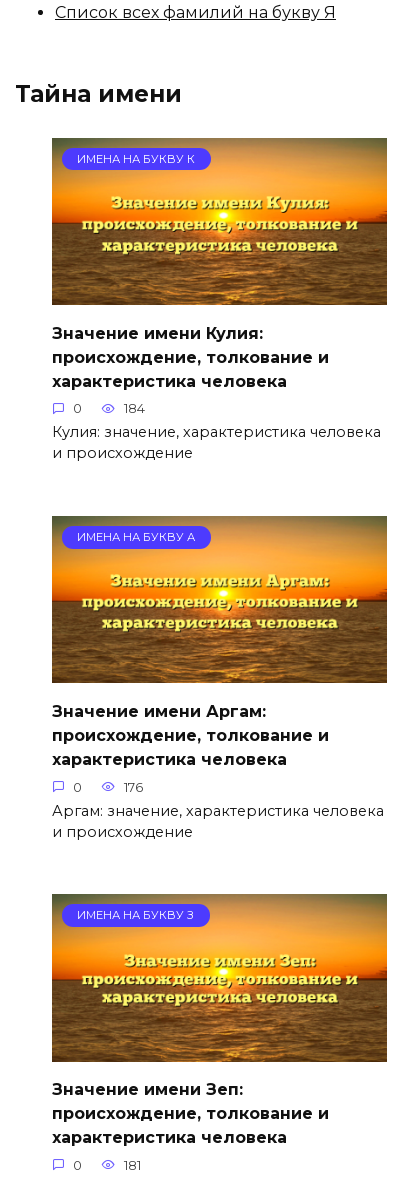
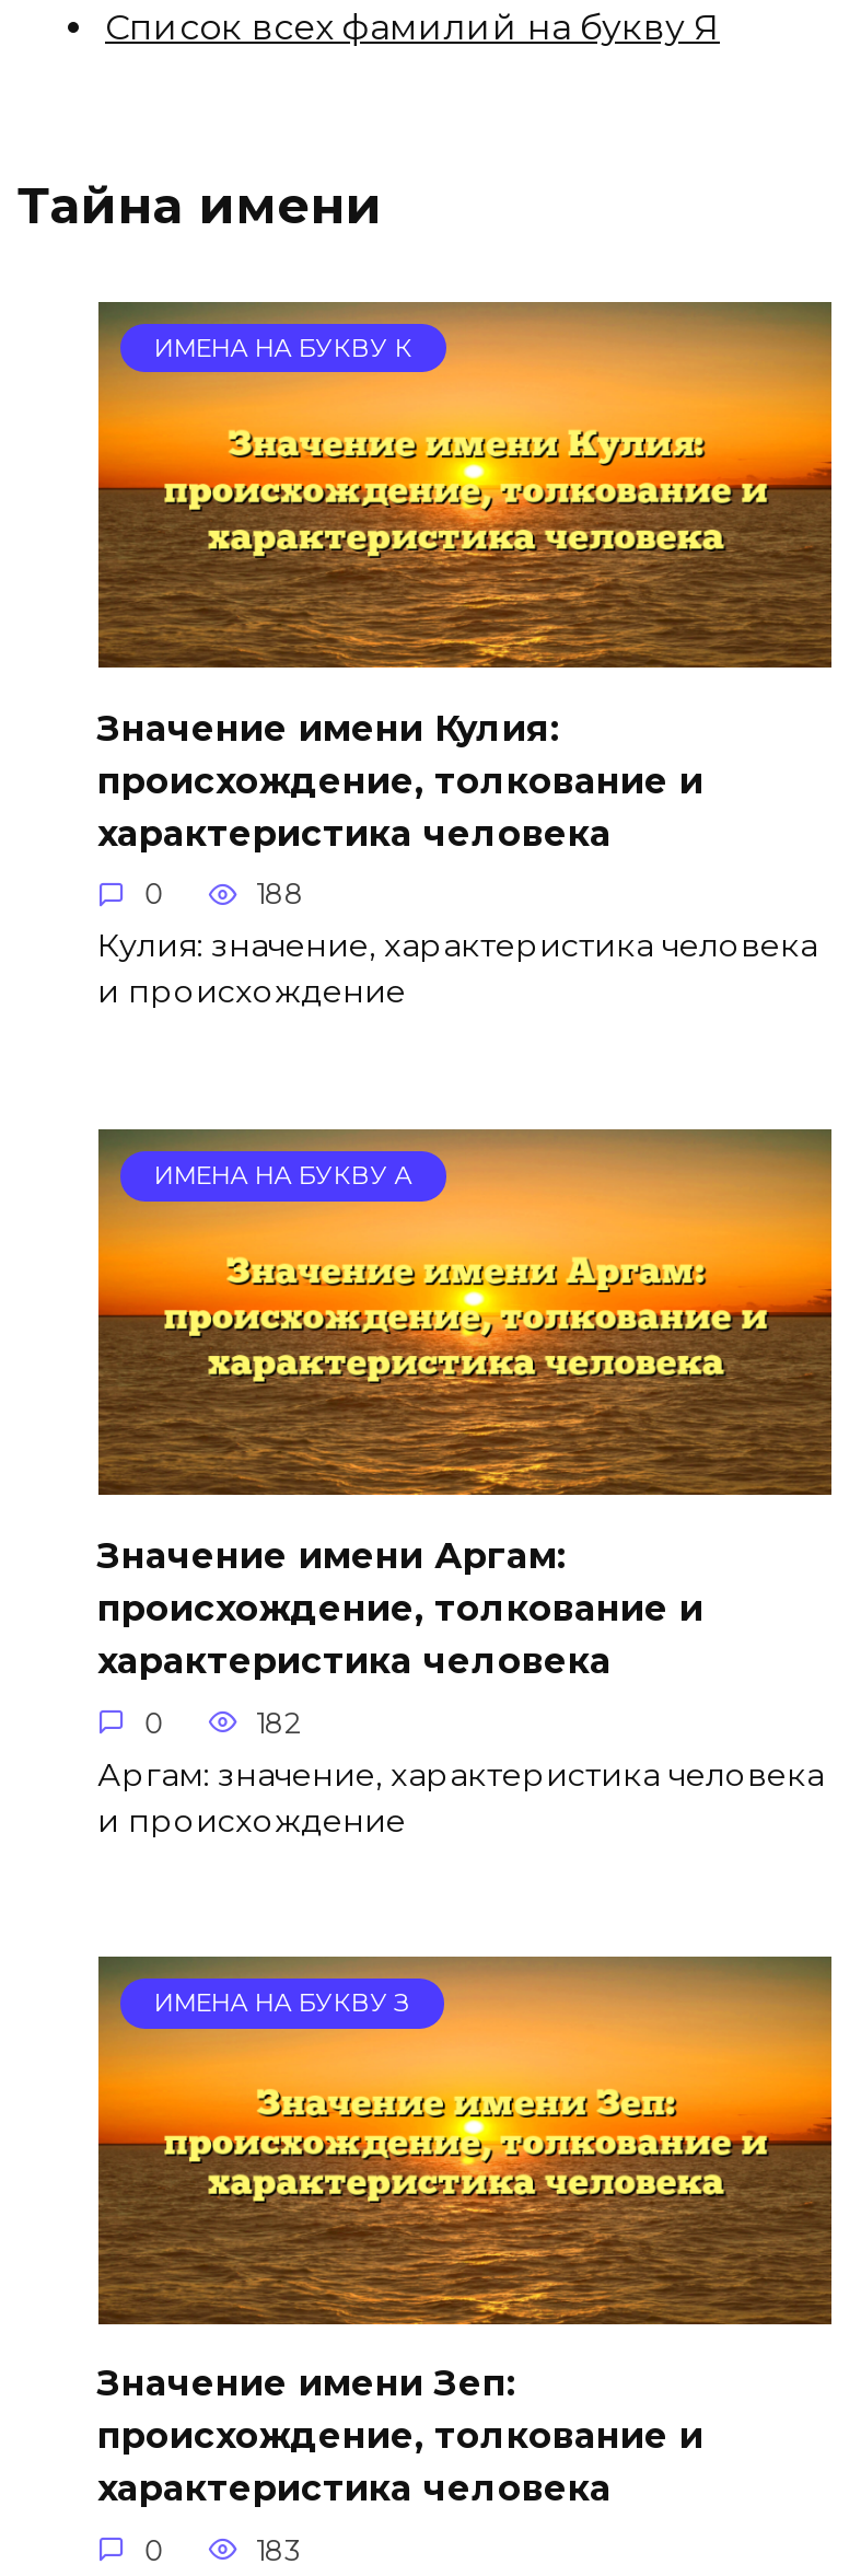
- 184
+ 188

- 176
+ 182

- 181
+ 183
